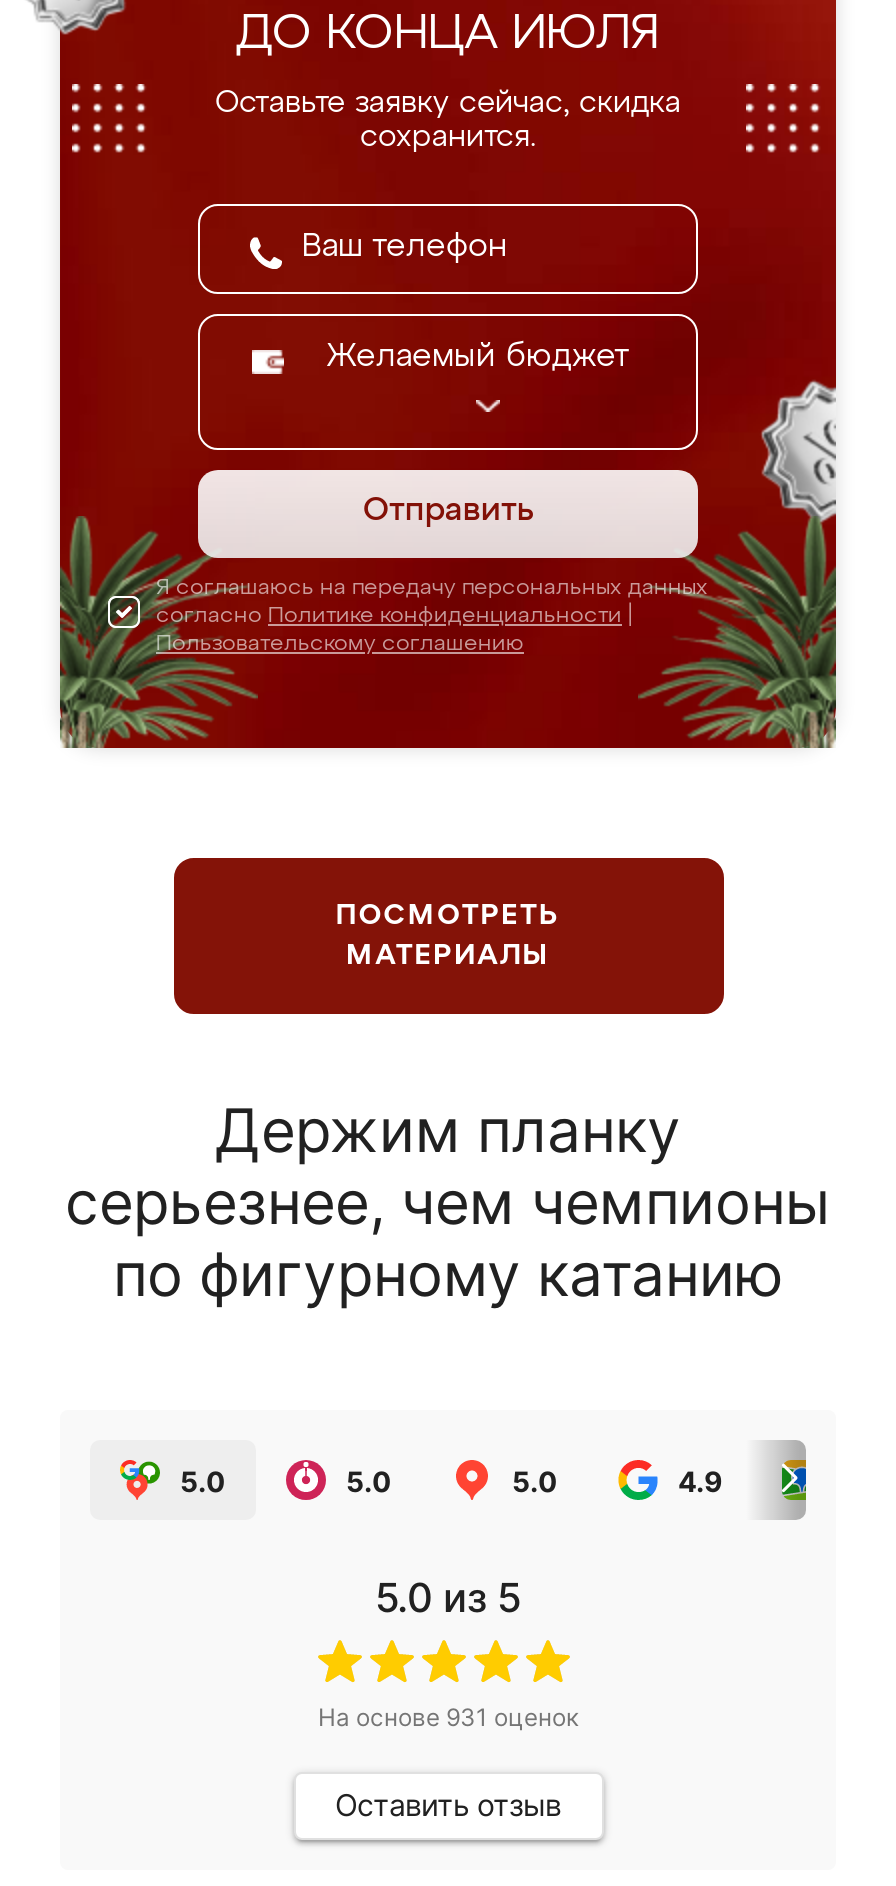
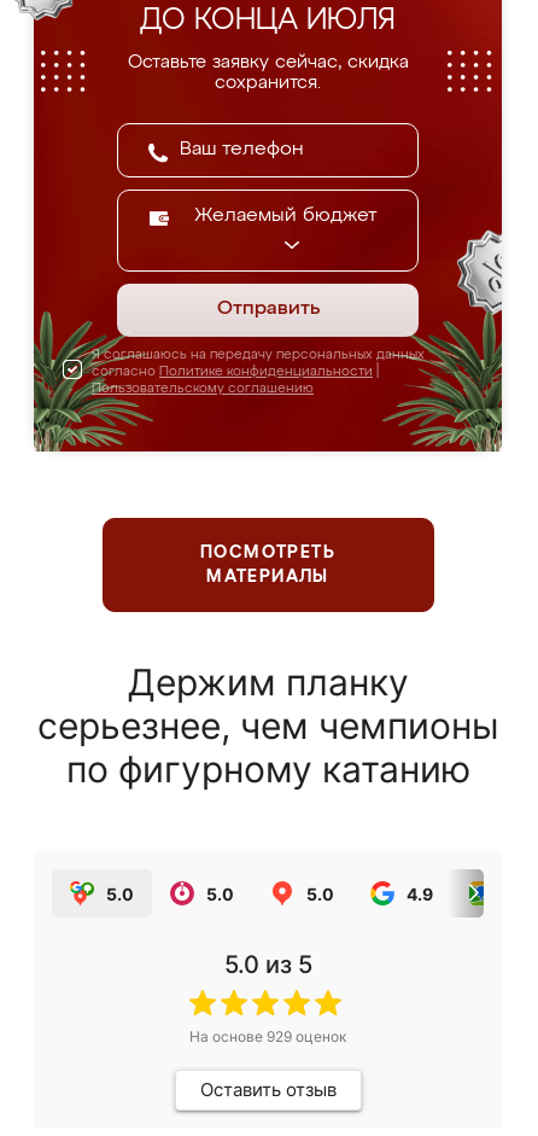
- На основе 931 оценок
+ На основе 929 оценок
